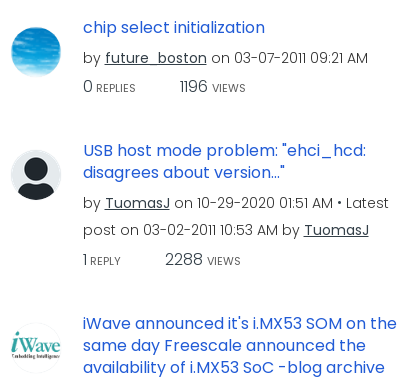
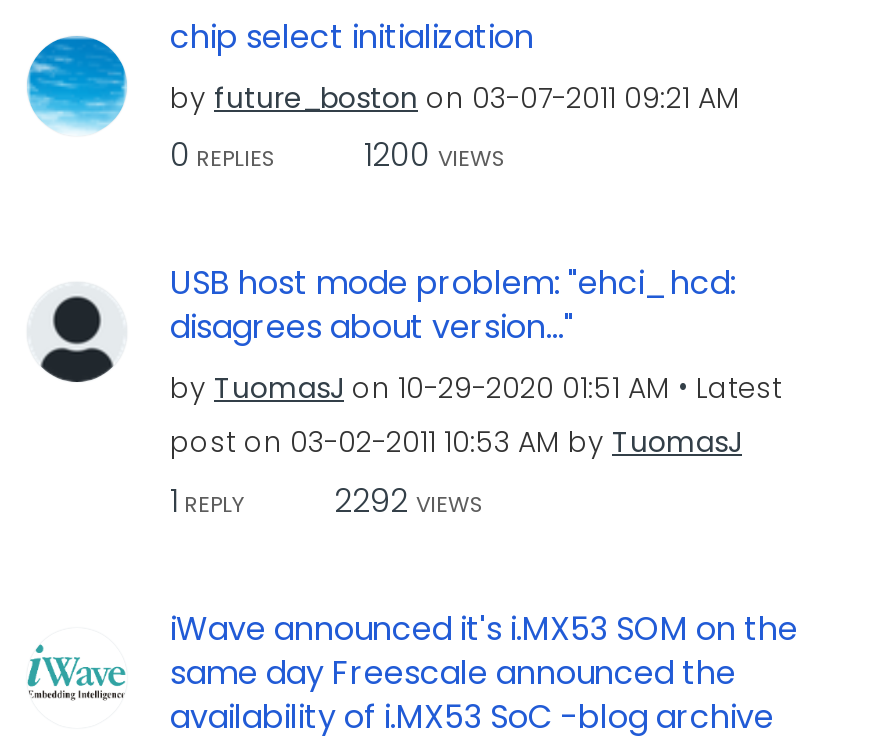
- 1196 VIEWS
+ 1200 VIEWS

- 1 REPLY 2288 VIEWS
+ 1 REPLY 2292 VIEWS
